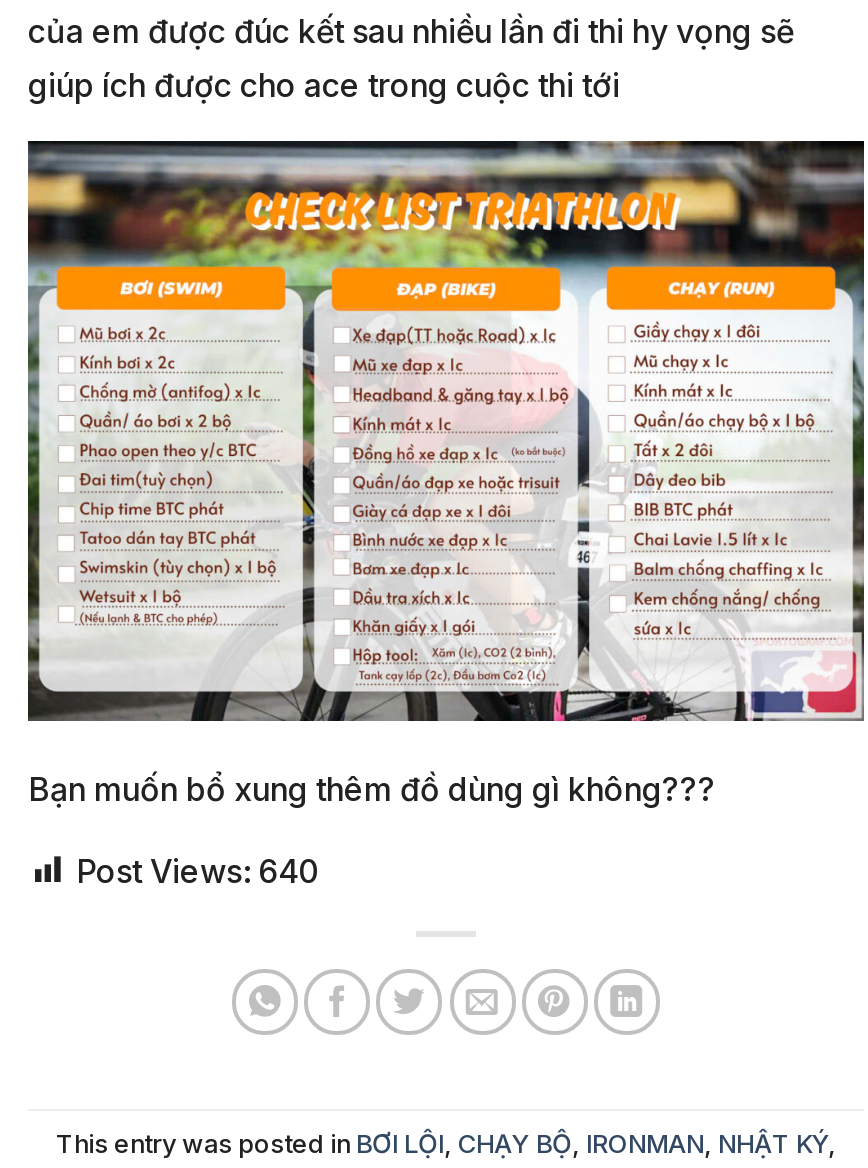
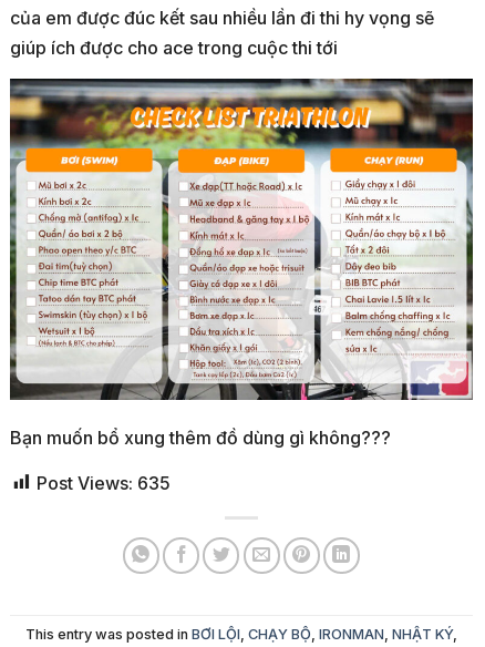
- Post Views: 640
+ Post Views: 635
